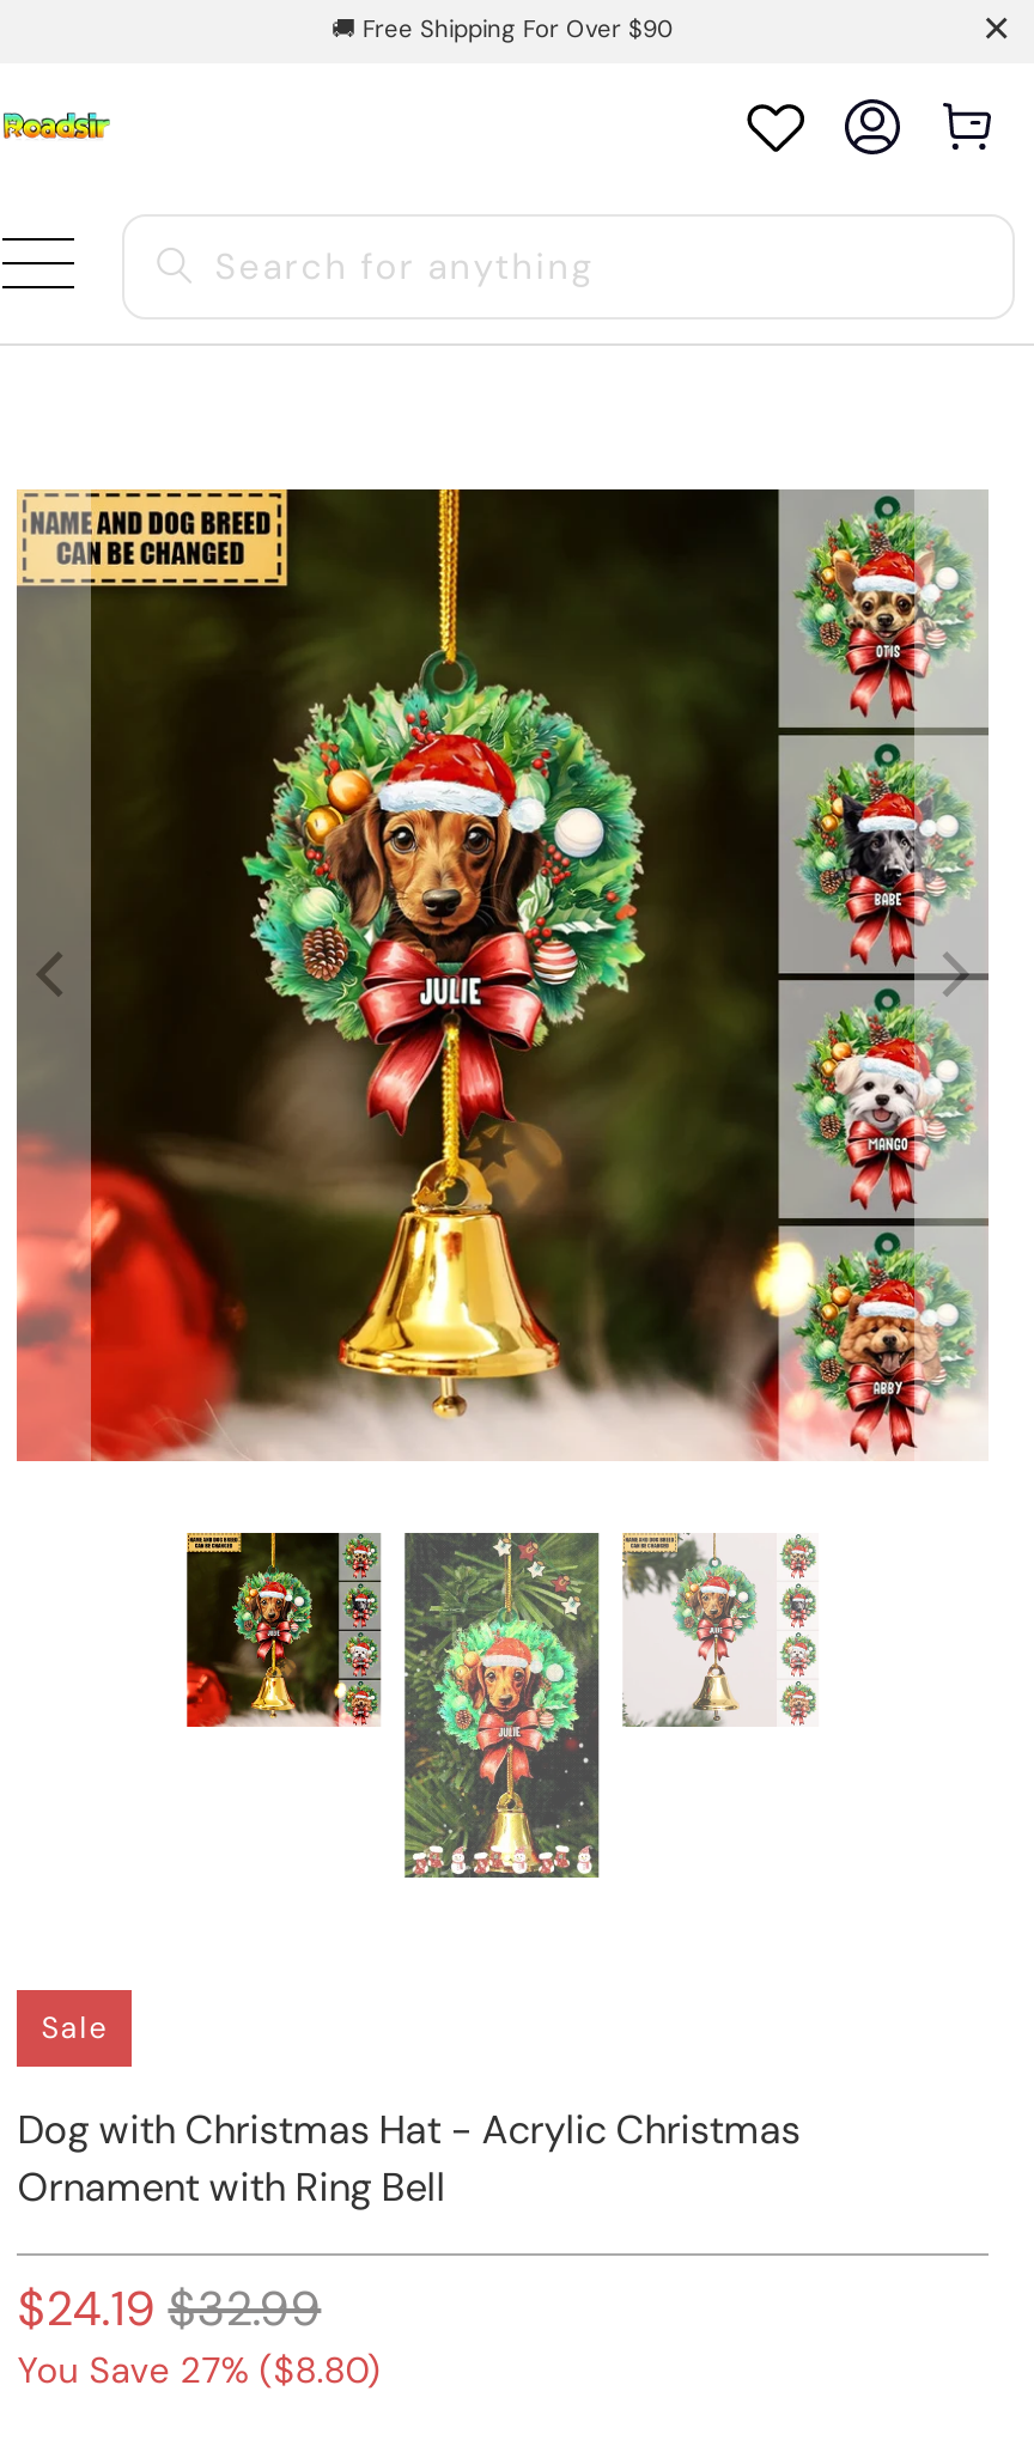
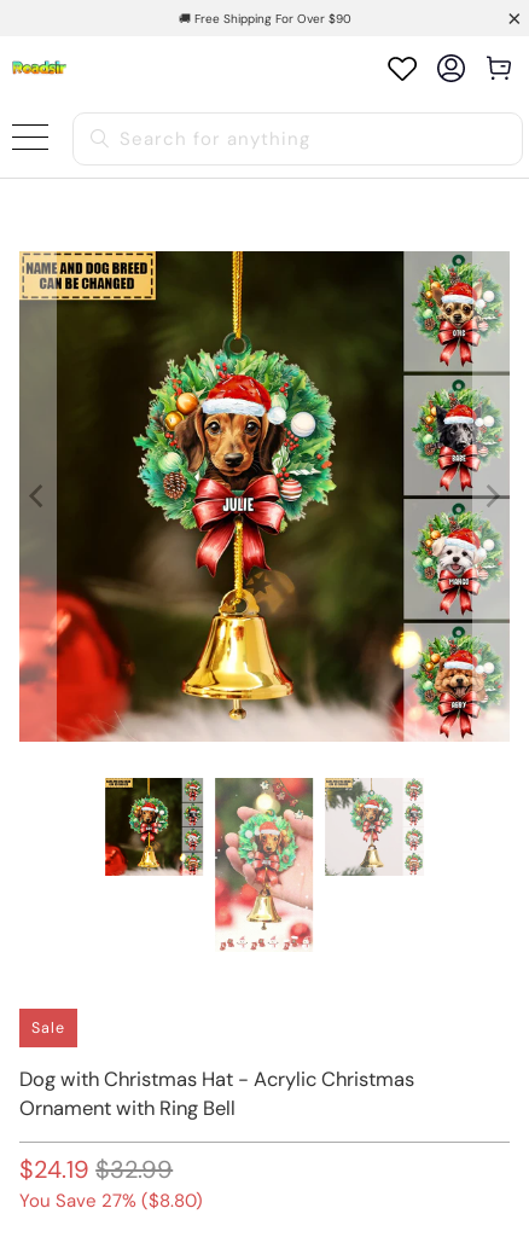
- [image]
+ [image]
